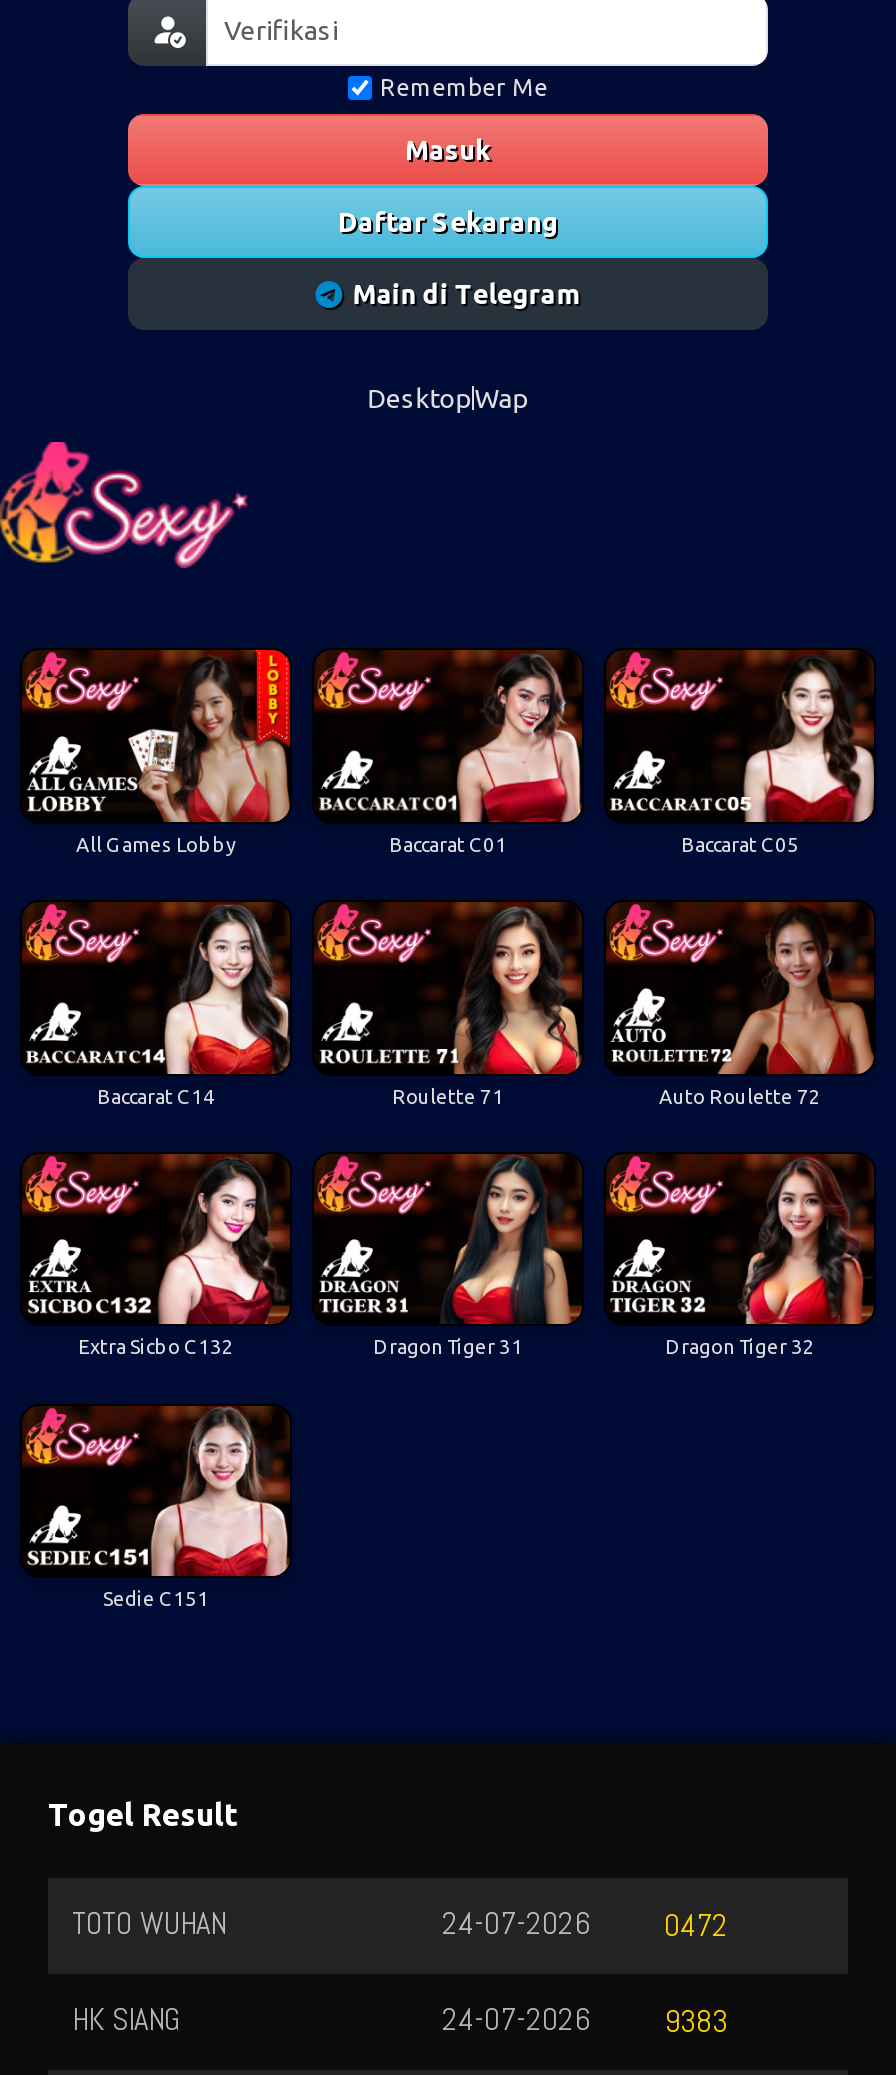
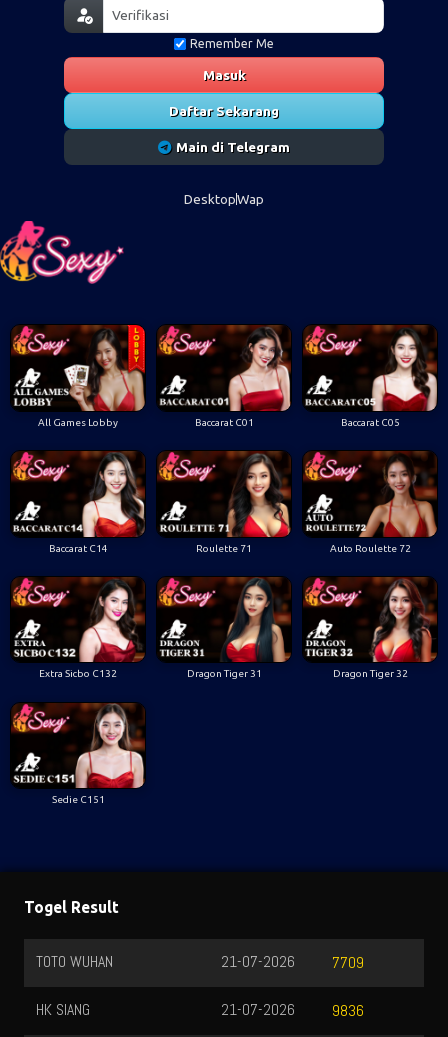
- 24-07-2026
+ 21-07-2026

- 0472
+ 7709

- 24-07-2026
+ 21-07-2026

- 9383
+ 9836
